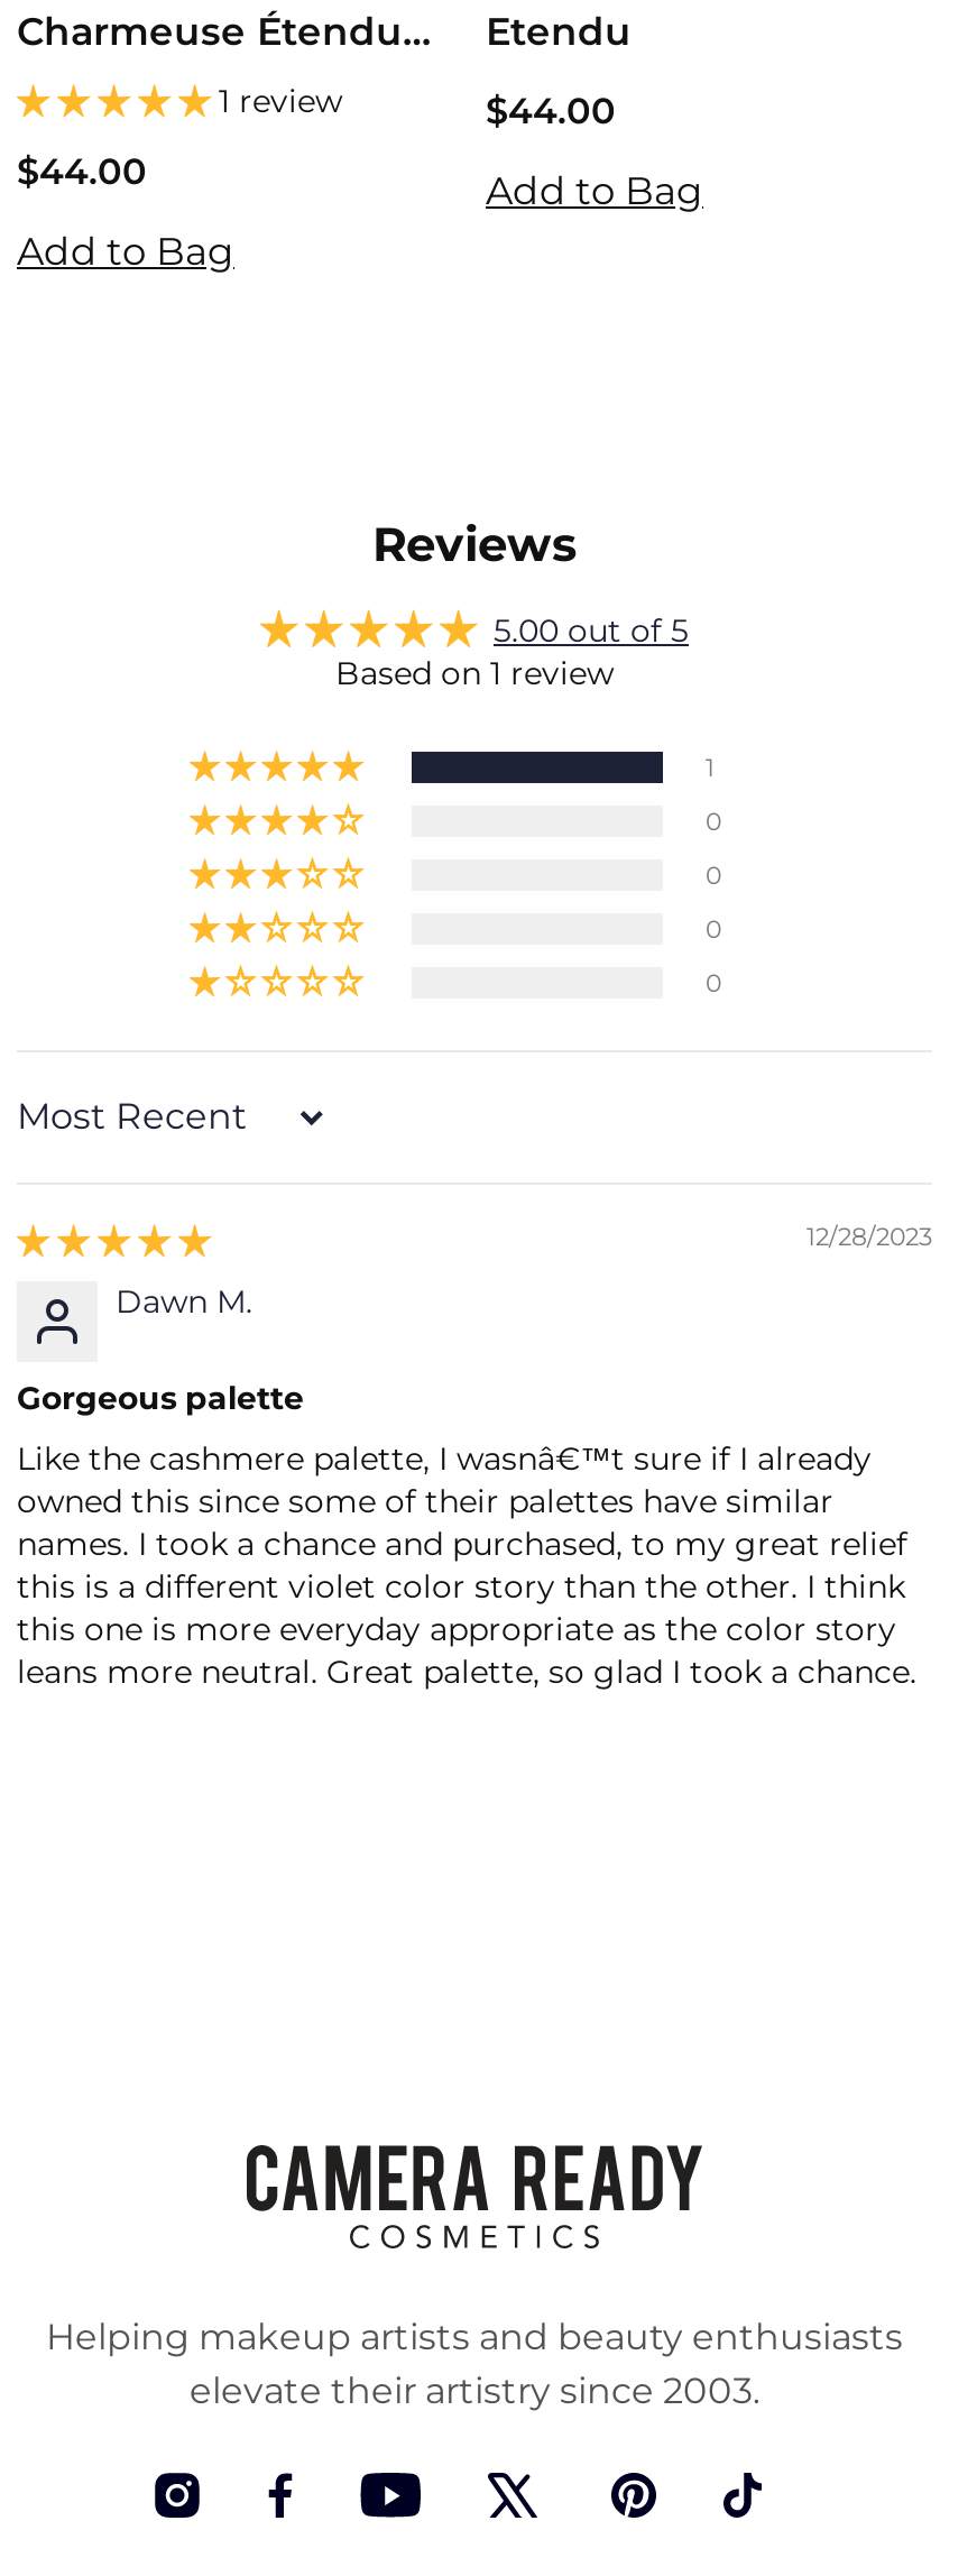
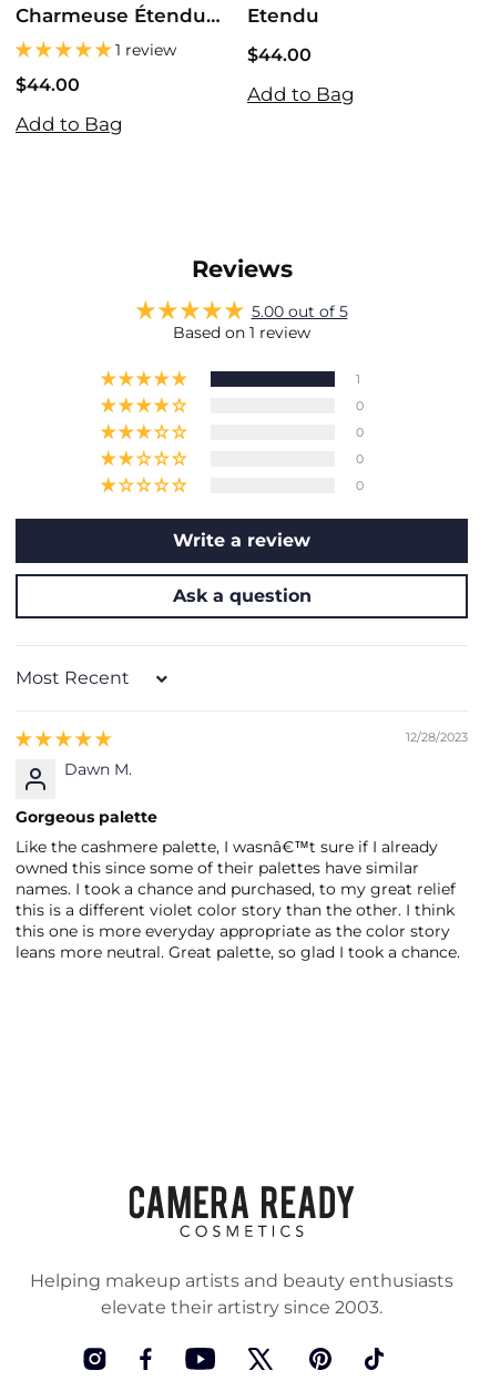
+ Write a review
+ Ask a question
